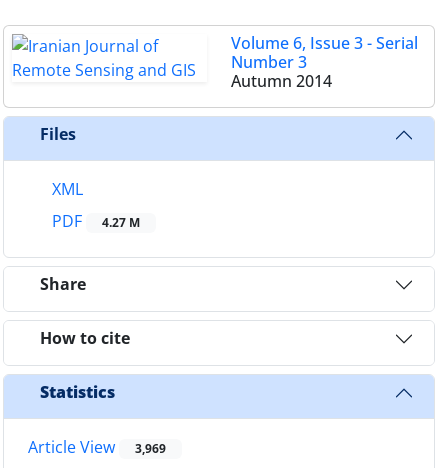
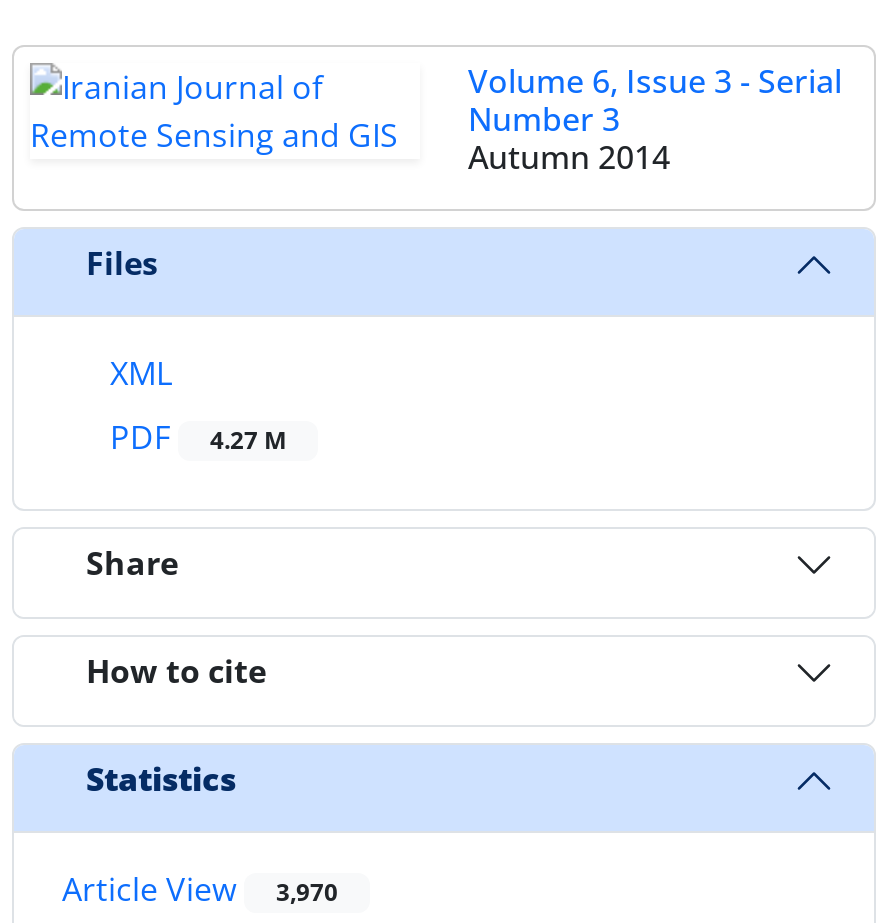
- Article View 3,969
+ Article View 3,970
